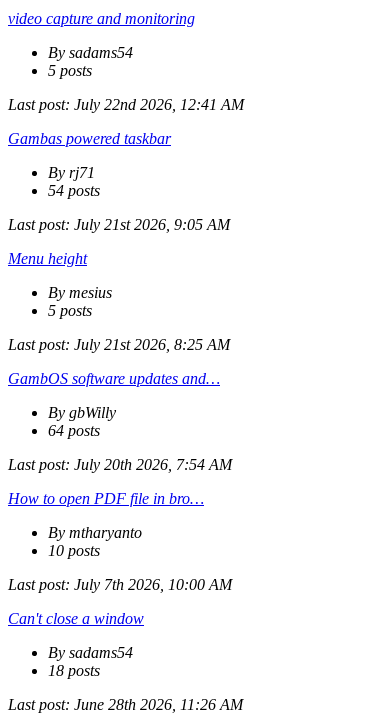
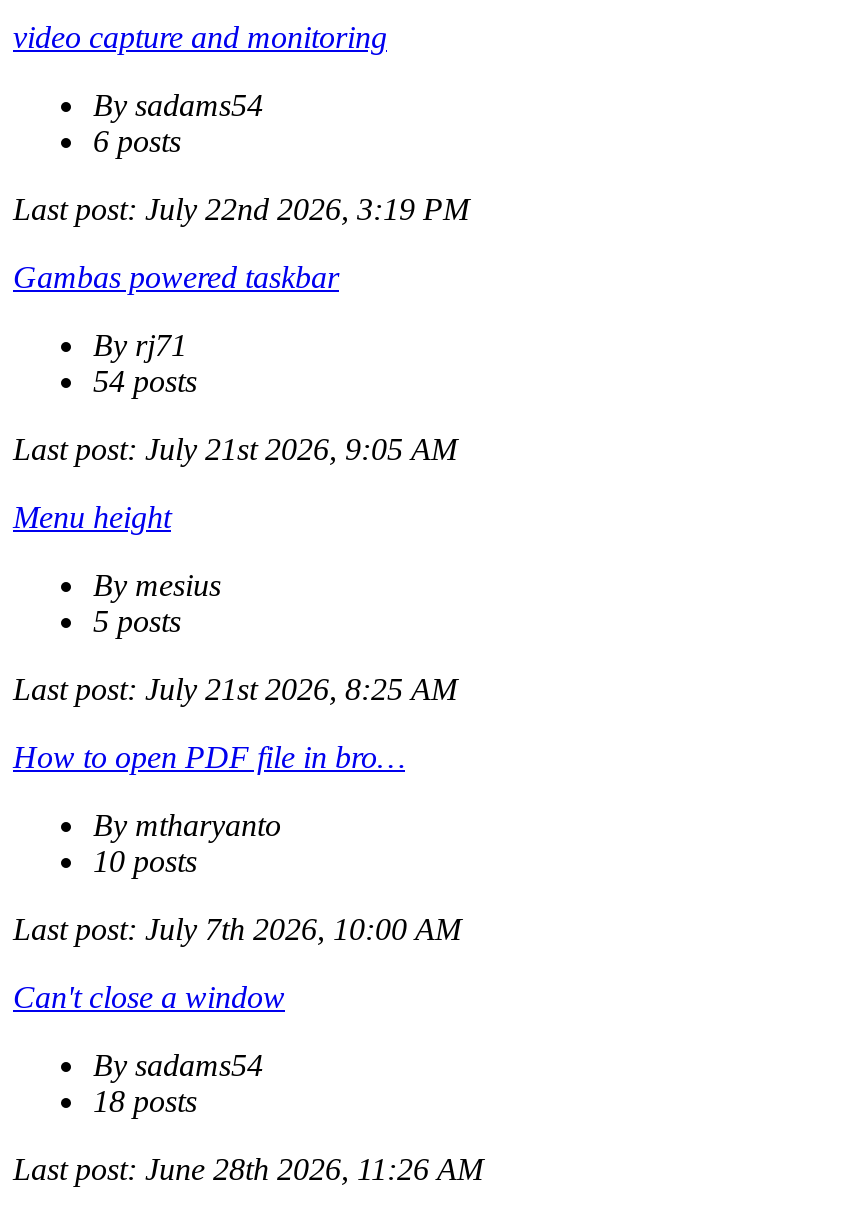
- 5 posts
+ 6 posts

- Last post: July 22nd 2026, 12:41 AM
+ Last post: July 22nd 2026, 3:19 PM

- GambOS software updates and…
- By gbWilly
- 64 posts
- Last post: July 20th 2026, 7:54 AM
